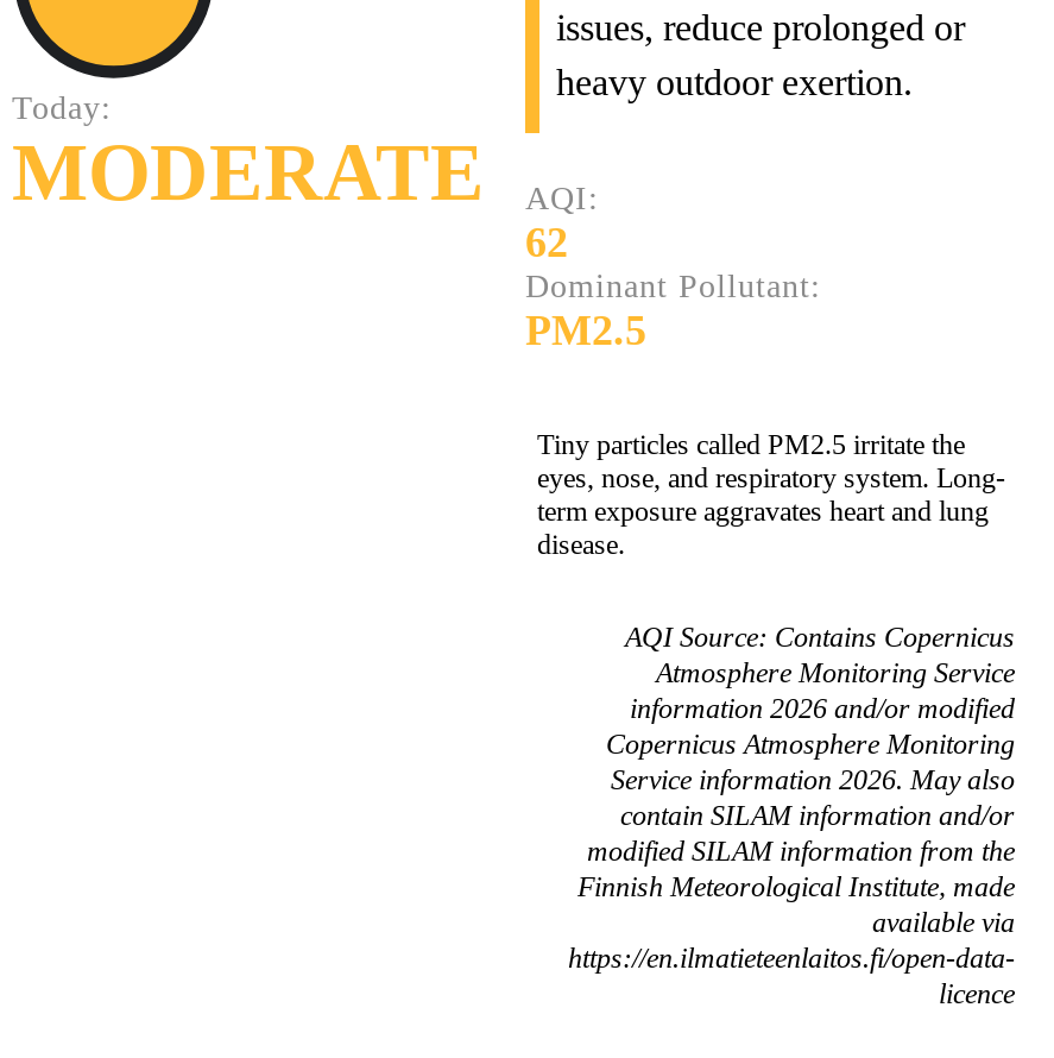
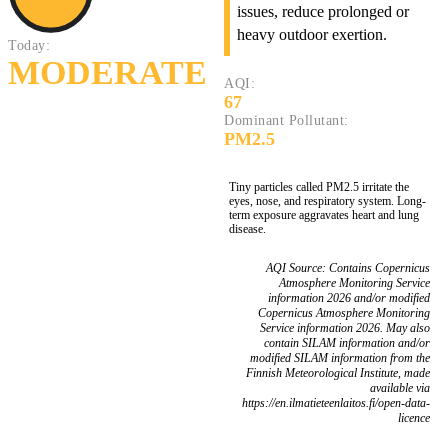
- 62
+ 67
